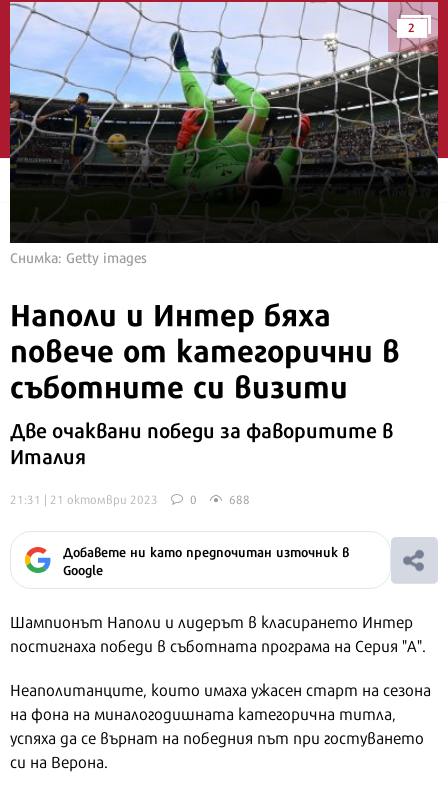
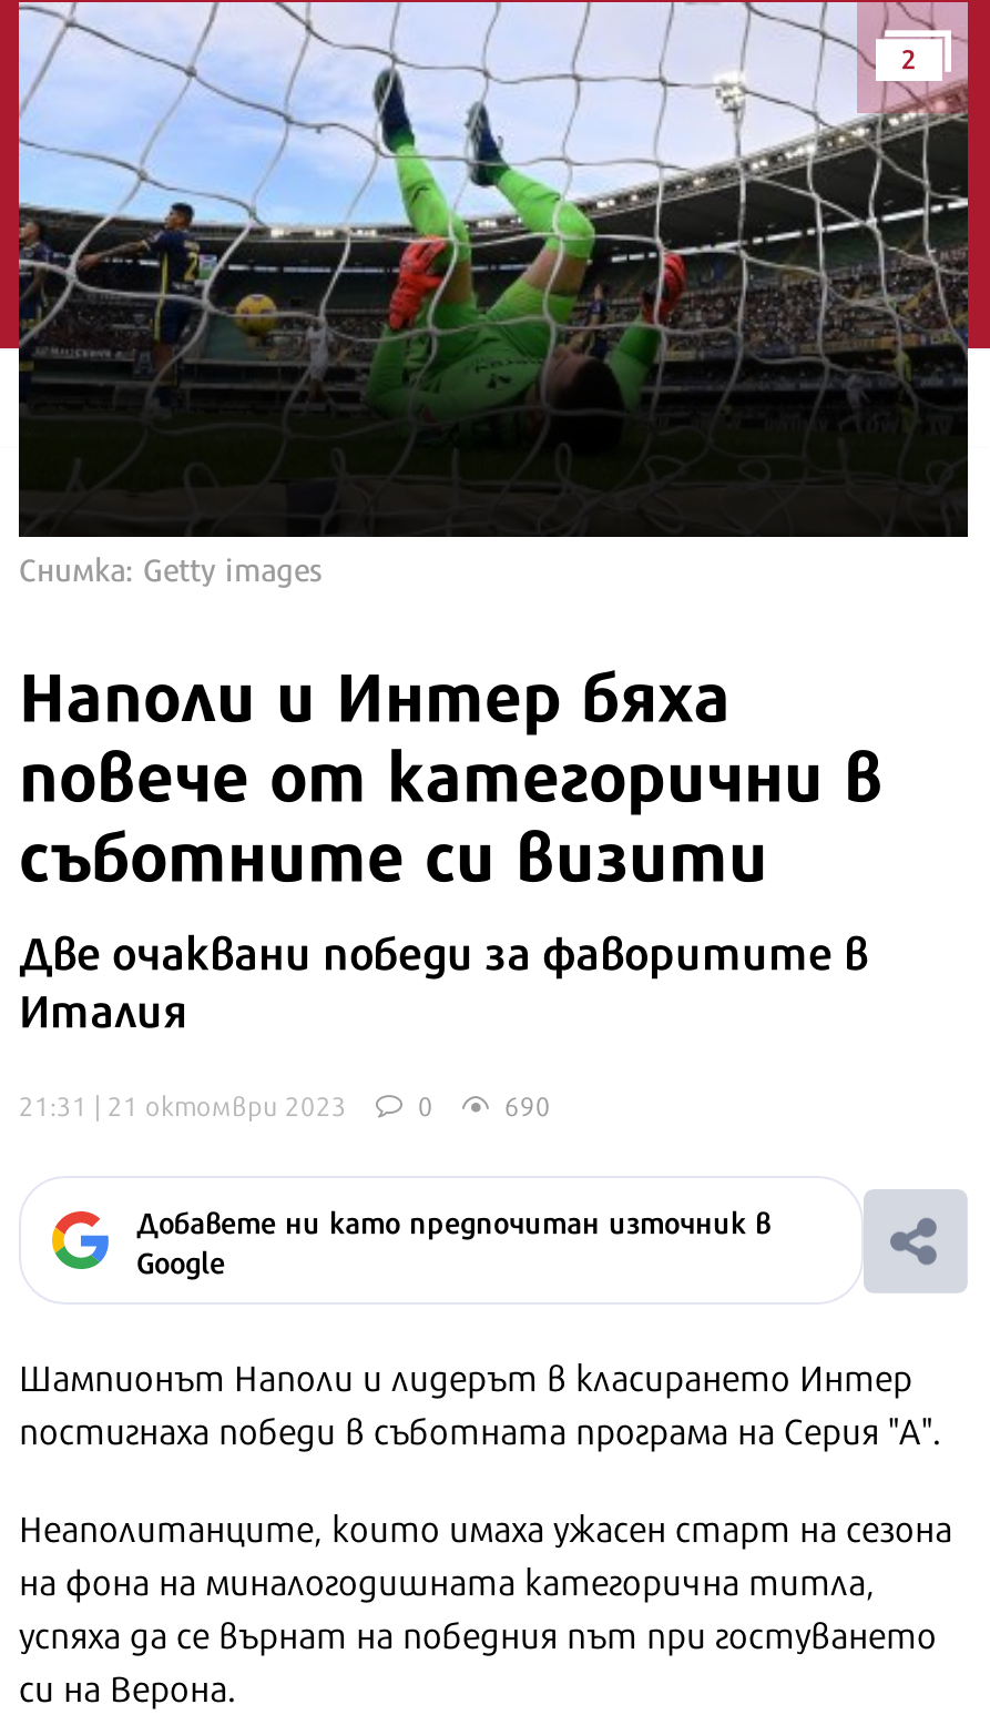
- 688
+ 690
